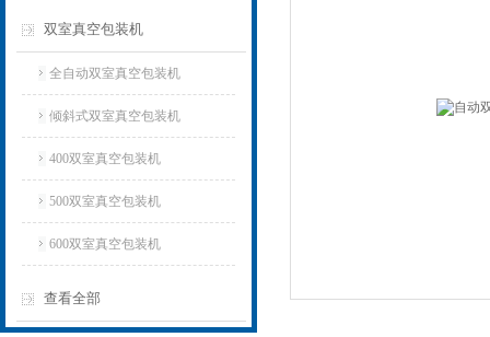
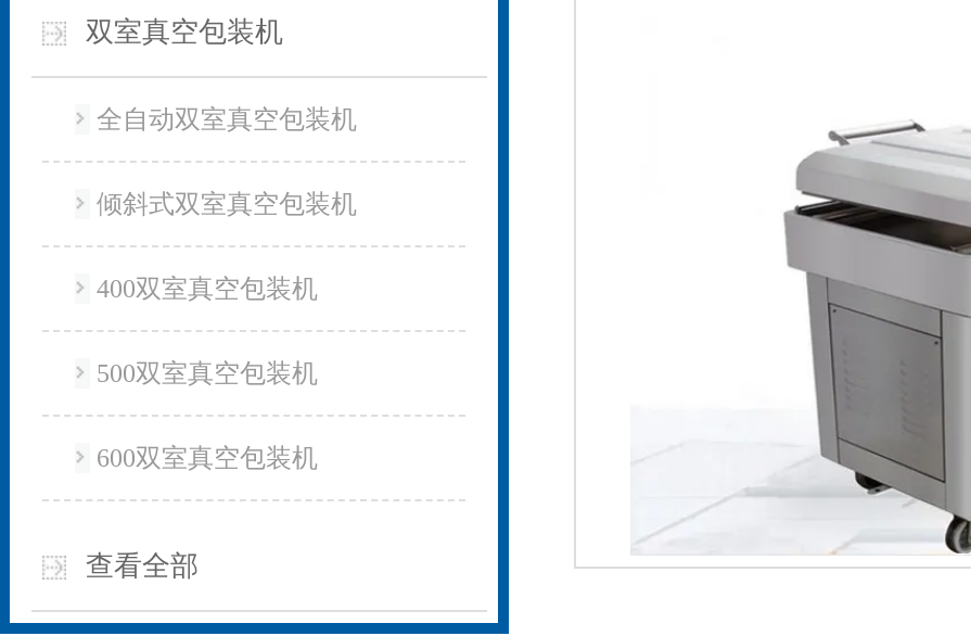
+ [image]
